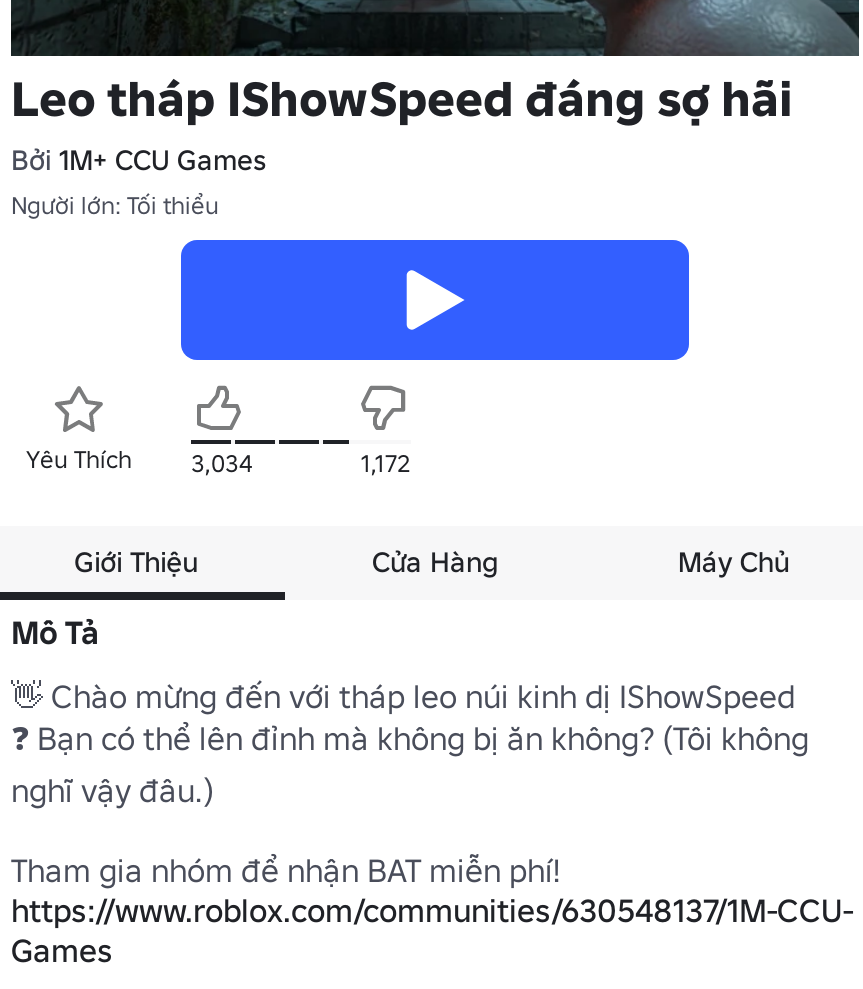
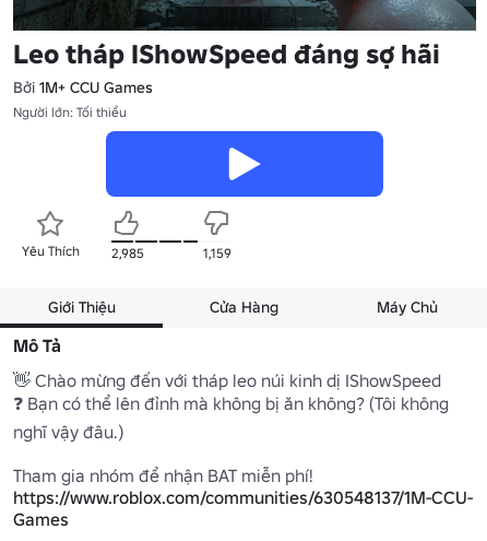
- Yêu Thích 3,034
+ Yêu Thích 2,985

- 1,172
+ 1,159
